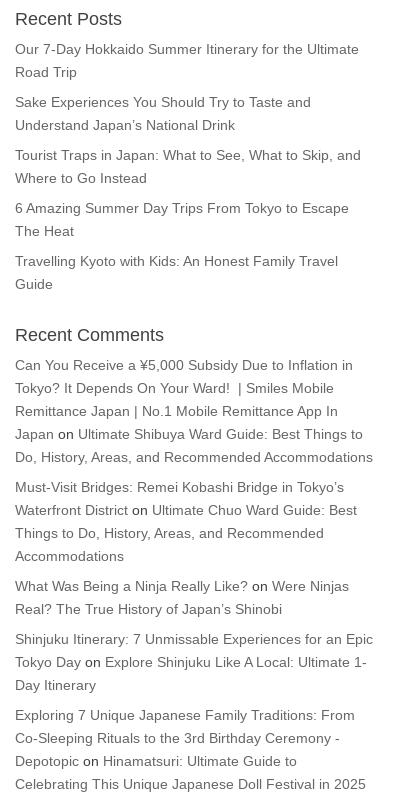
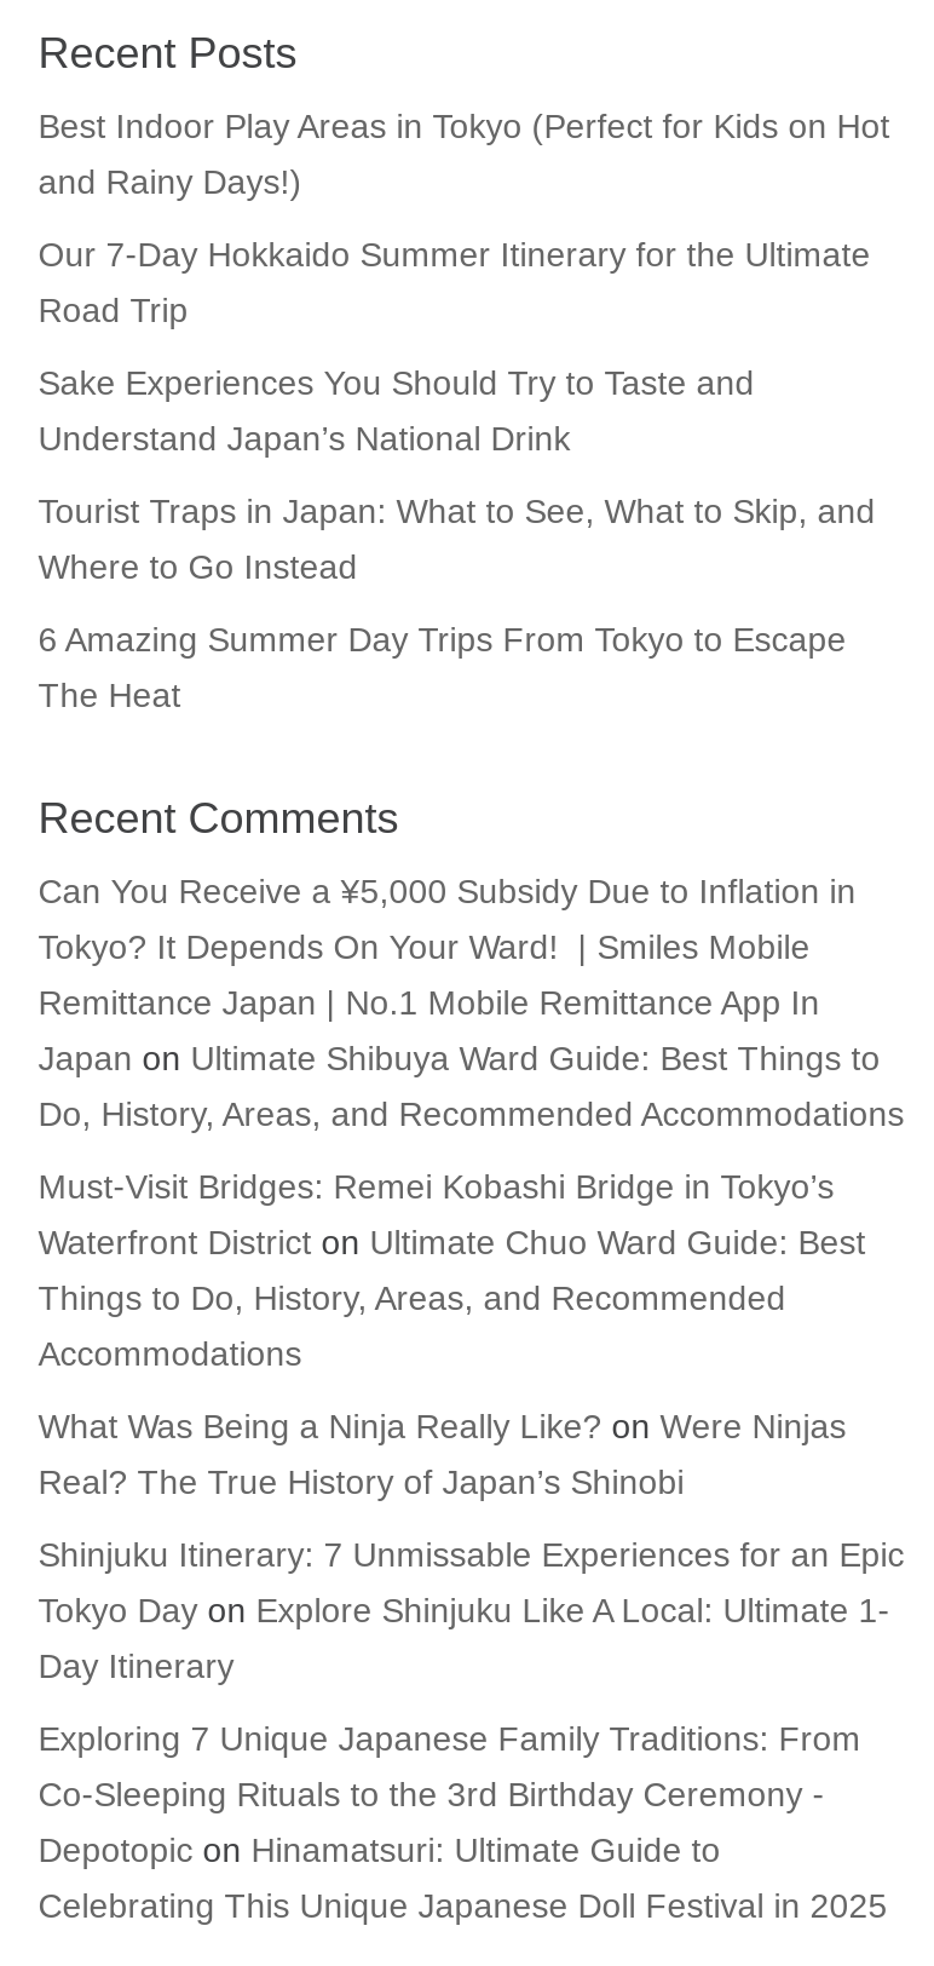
+ Best Indoor Play Areas in Tokyo (Perfect for Kids on Hot
+ and Rainy Days!)

moved down: Our 7-Day Hokkaido Summer Itinerary for the Ultimate | Road Trip | Sake Experiences You Should Try to Taste and | Understand Japan’s National Drink | Tourist Traps in Japan: What to See, What to Skip, and | Where to Go Instead | 6 Amazing Summer Day Trips From Tokyo to Escape | The Heat

- Travelling Kyoto with Kids: An Honest Family Travel
- Guide
